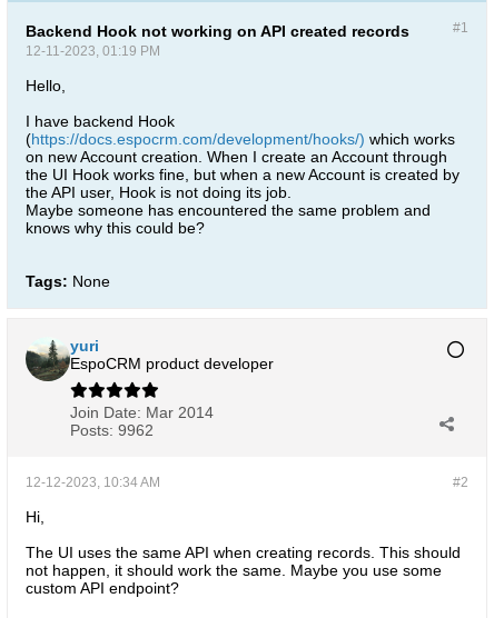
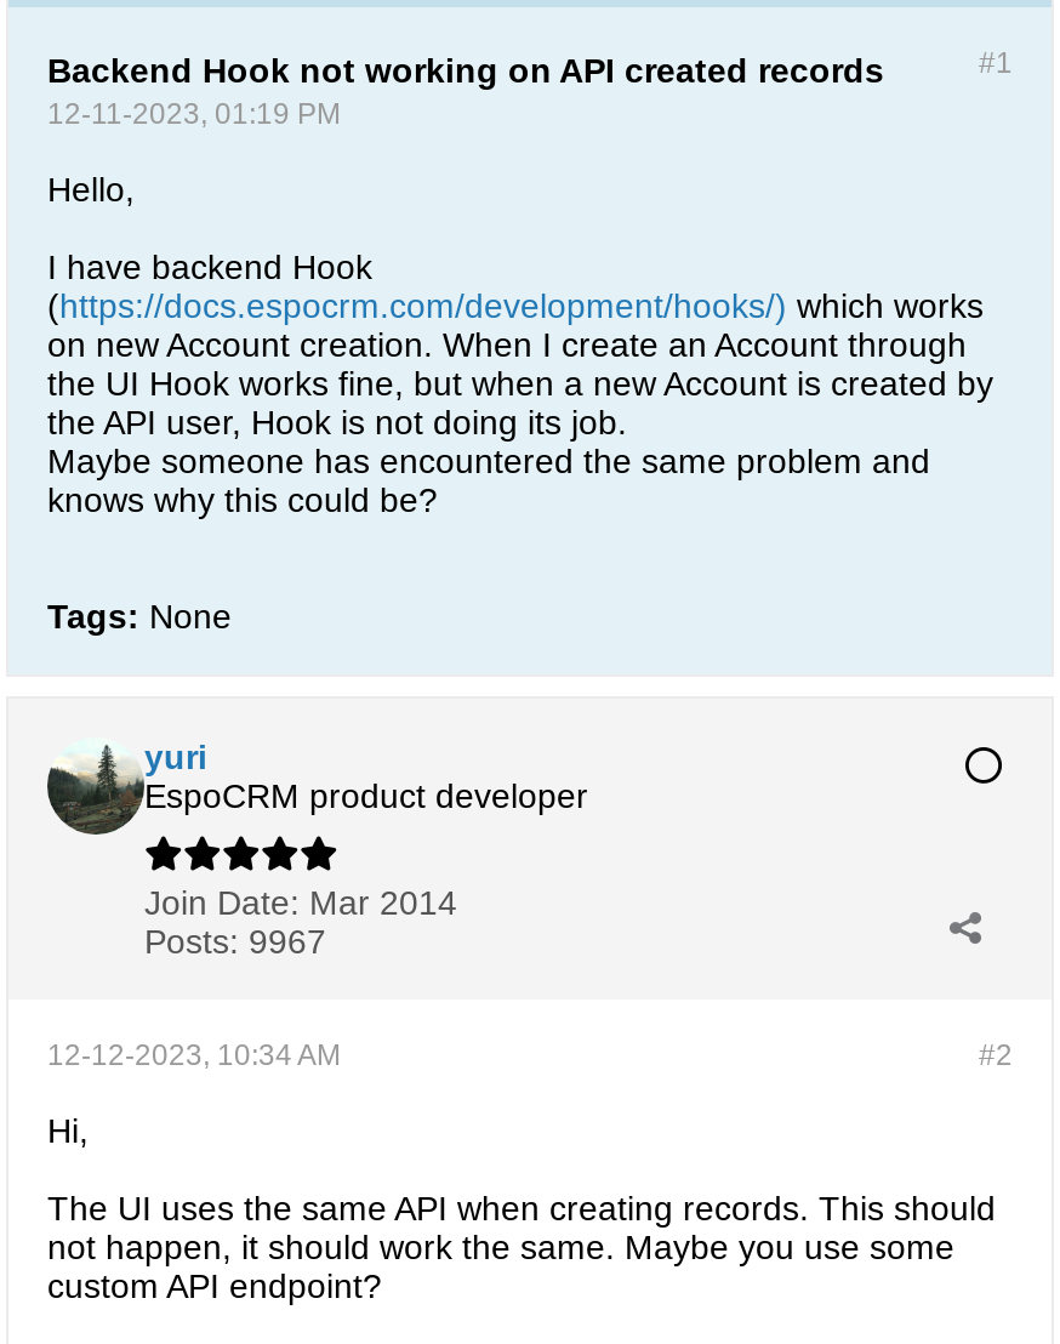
- Posts: 9962
+ Posts: 9967
